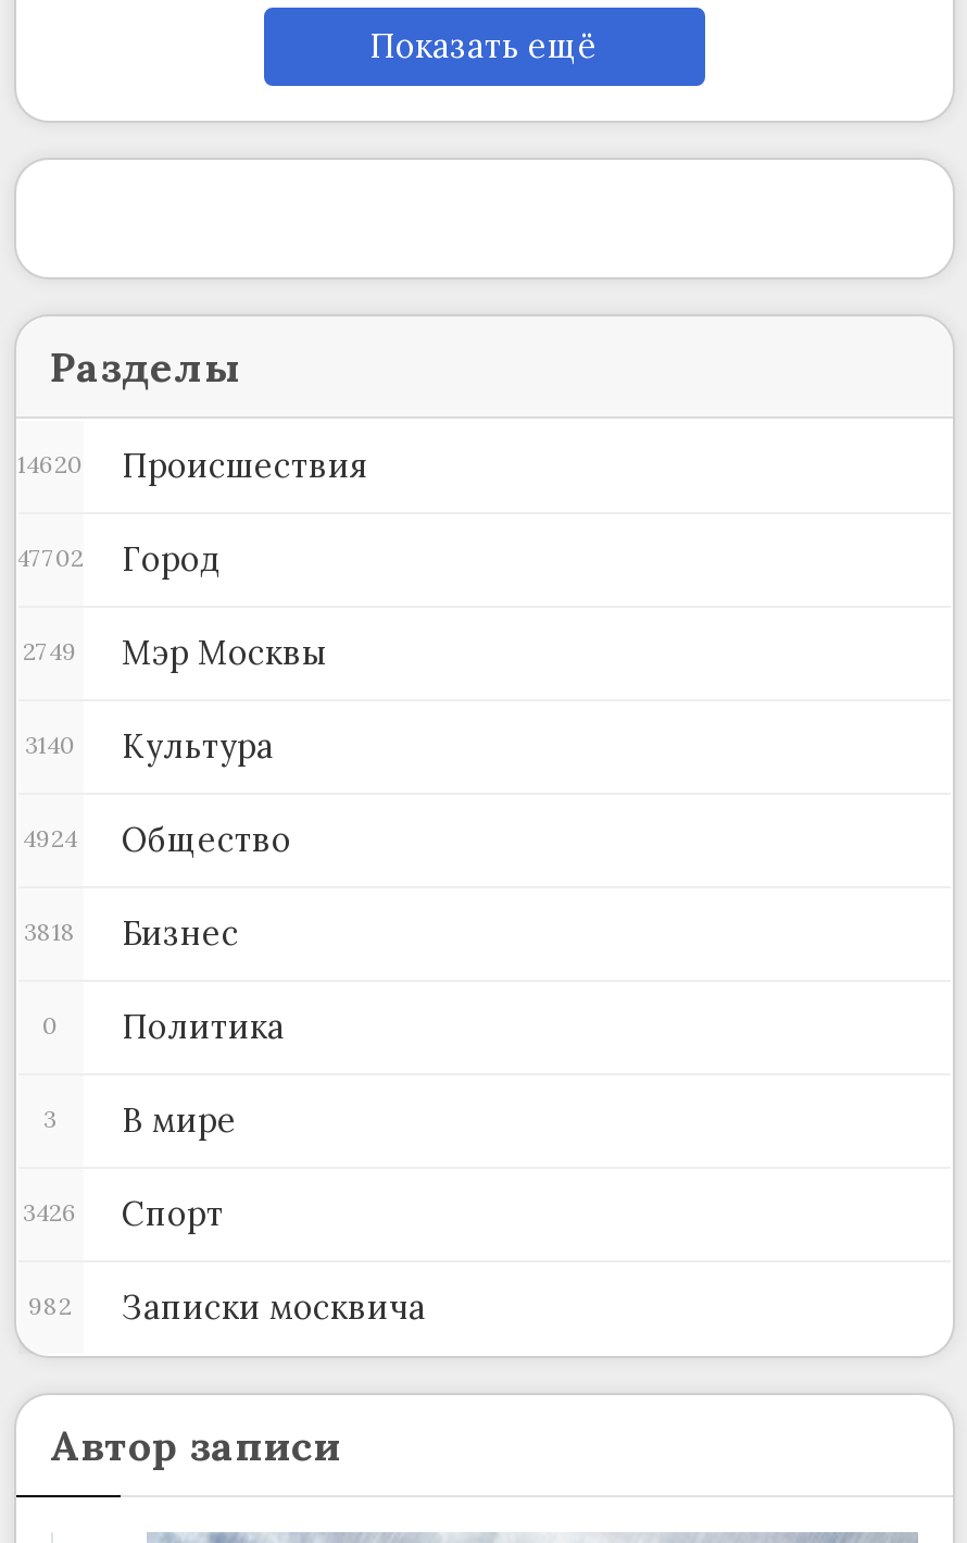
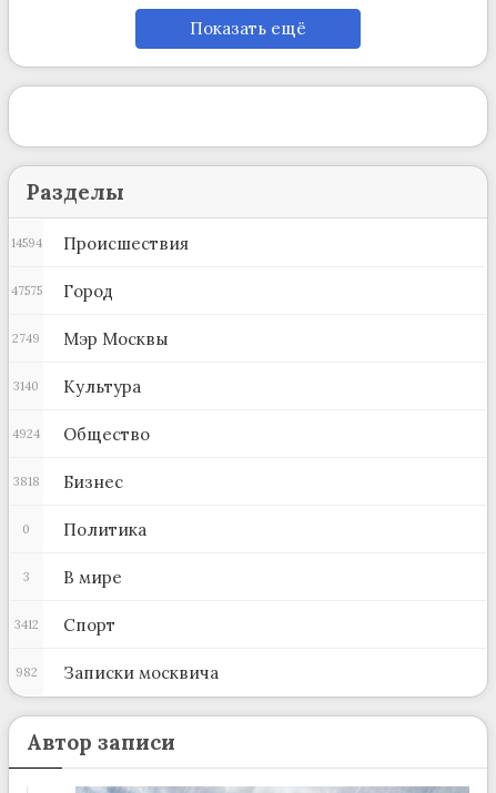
- 14620 Происшествия
+ 14594 Происшествия

- 47702 Город
+ 47575 Город

- 3426 Спорт
+ 3412 Спорт
